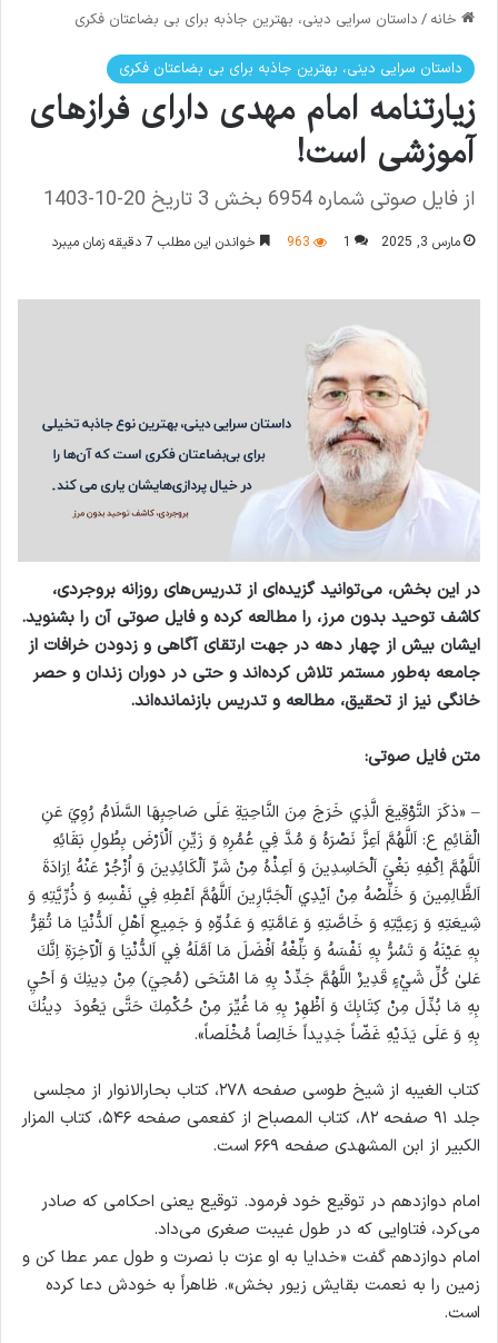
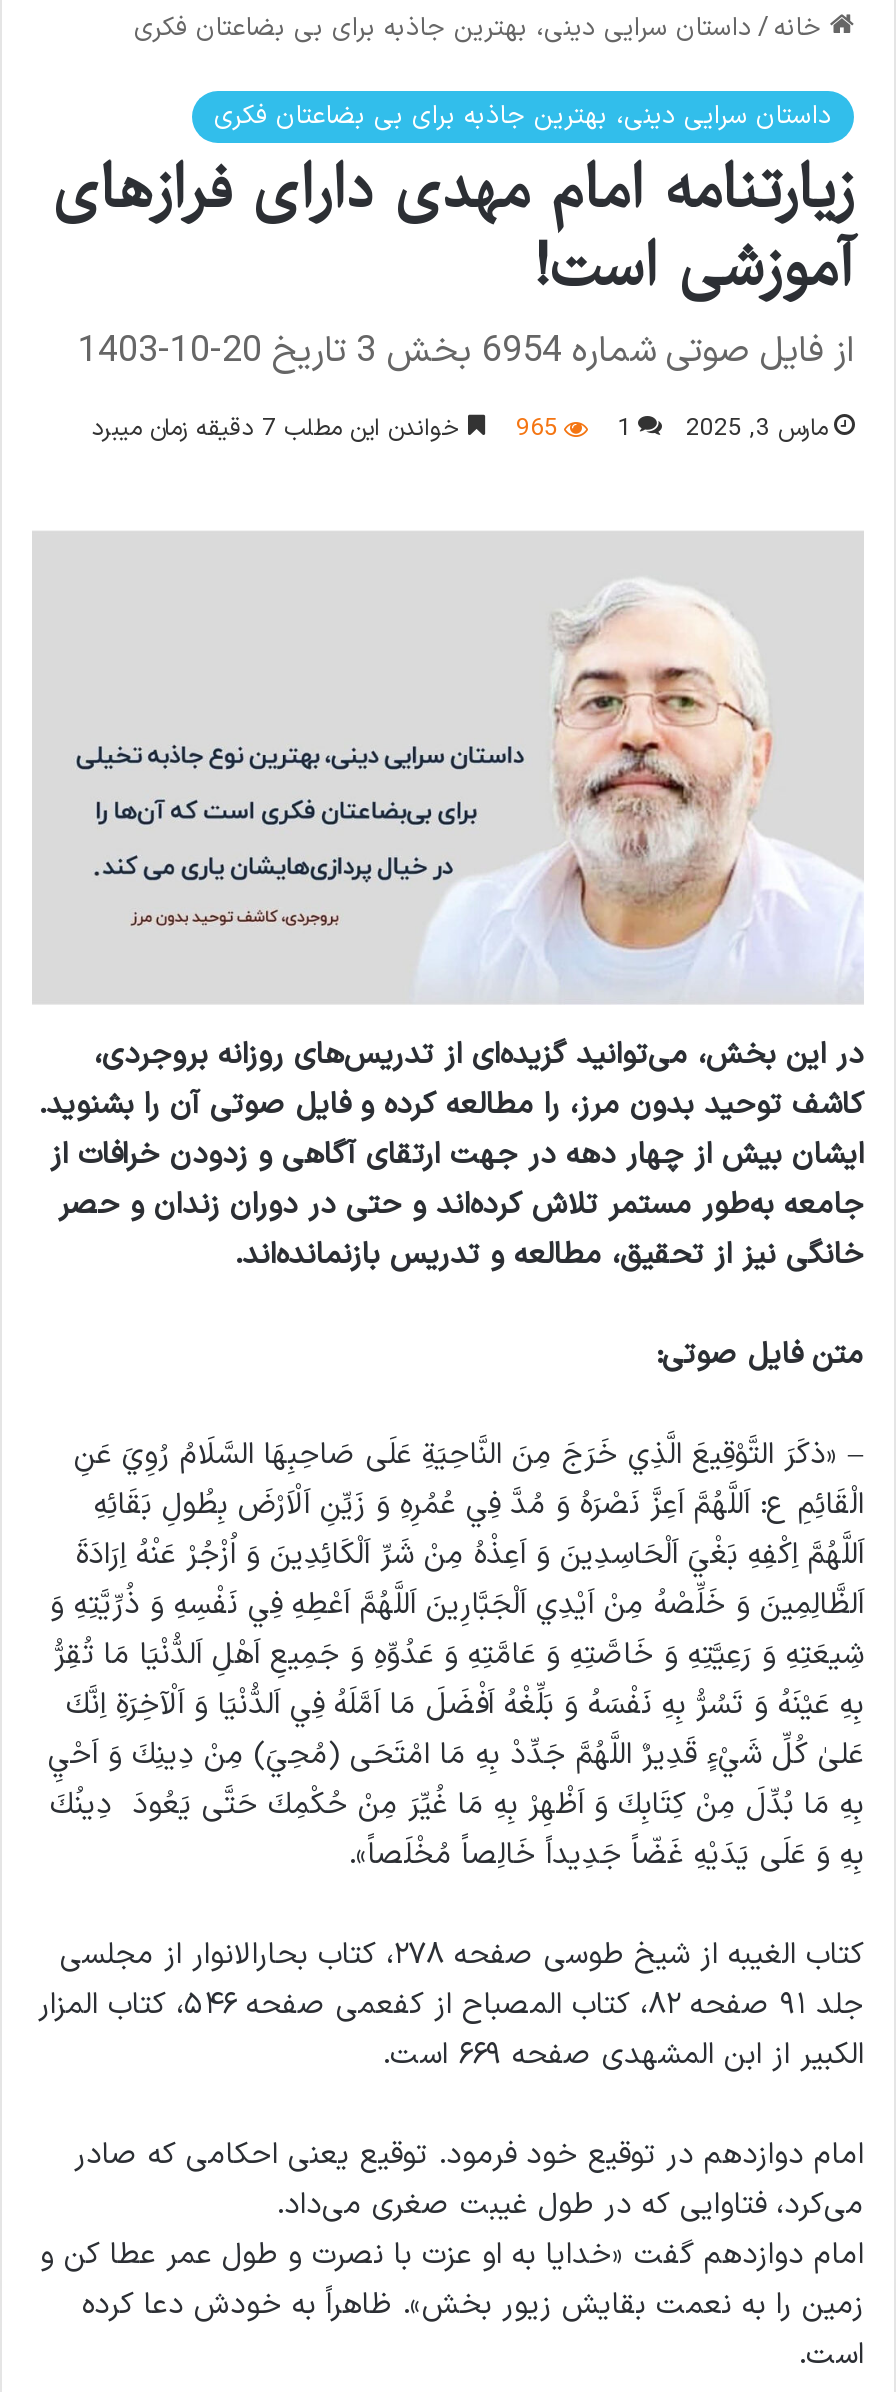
- 963
+ 965
